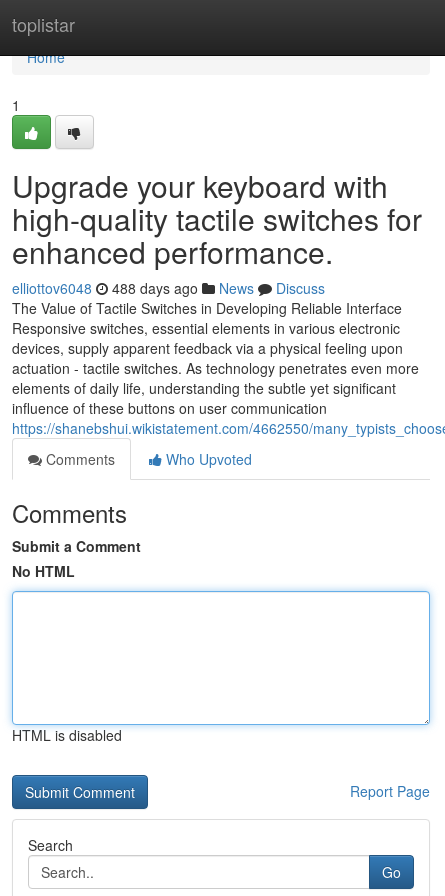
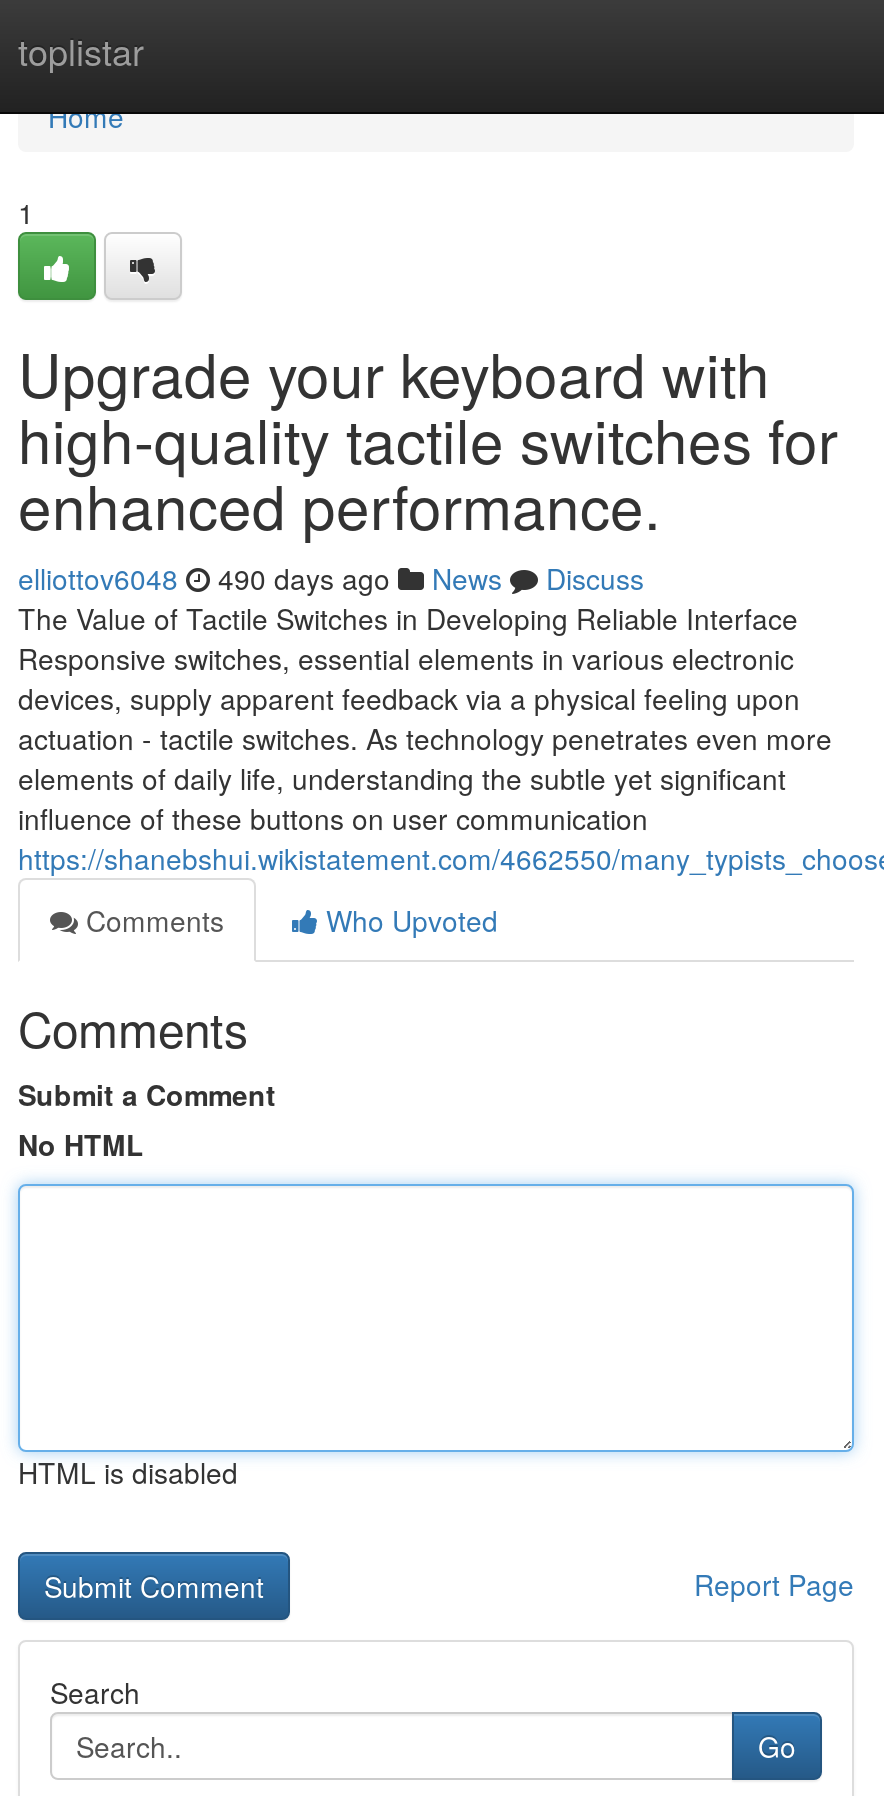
- elliottov6048 488 days ago News Discuss
+ elliottov6048 490 days ago News Discuss
